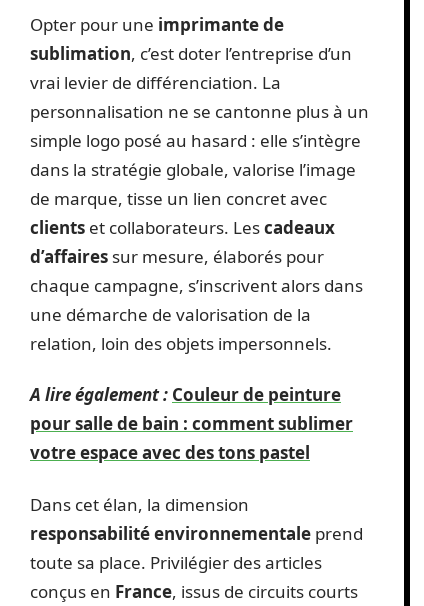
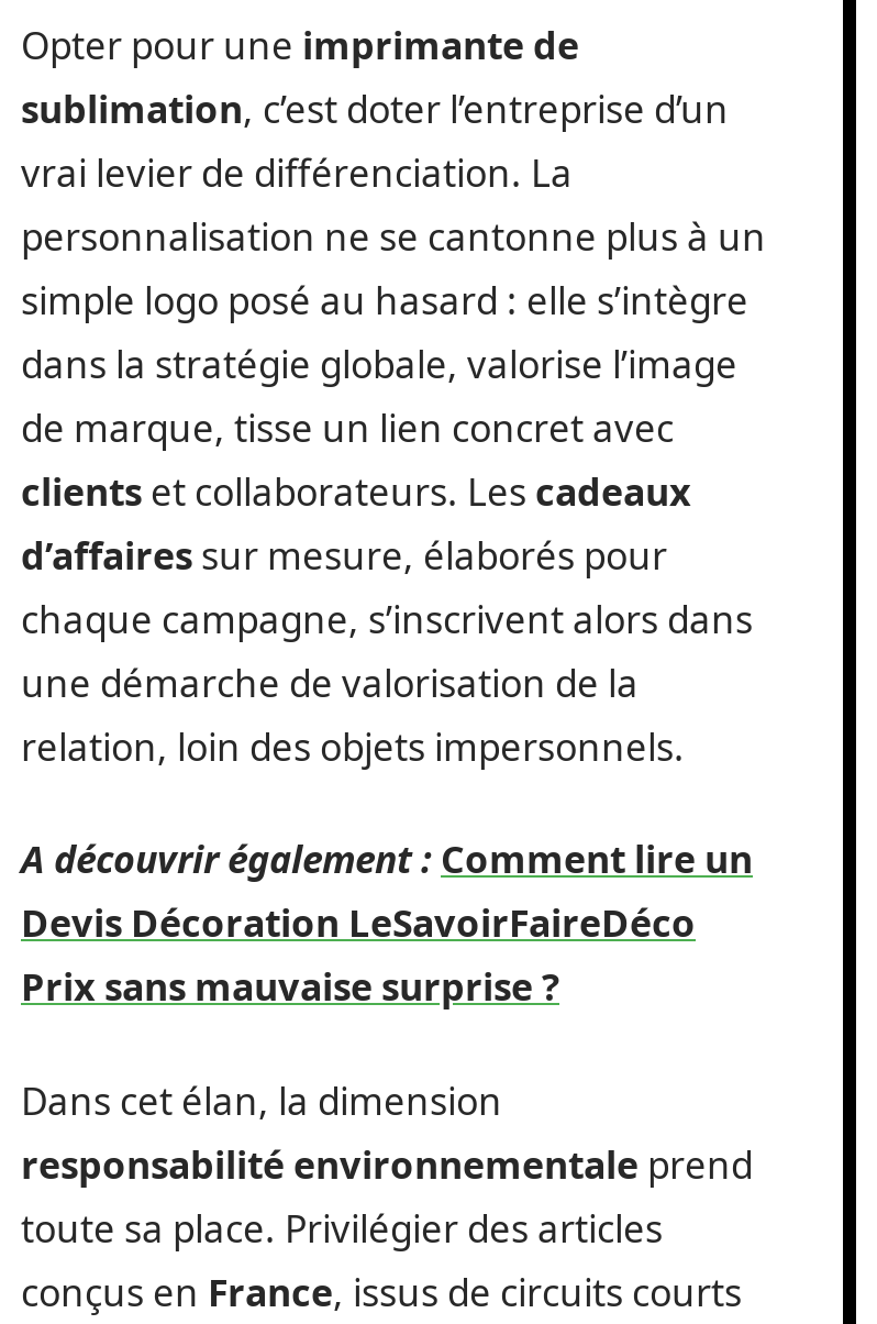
- A lire également : Couleur de peinture
- pour salle de bain : comment sublimer
- votre espace avec des tons pastel
+ A découvrir également : Comment lire un
+ Devis Décoration LeSavoirFaireDéco
+ Prix sans mauvaise surprise ?
